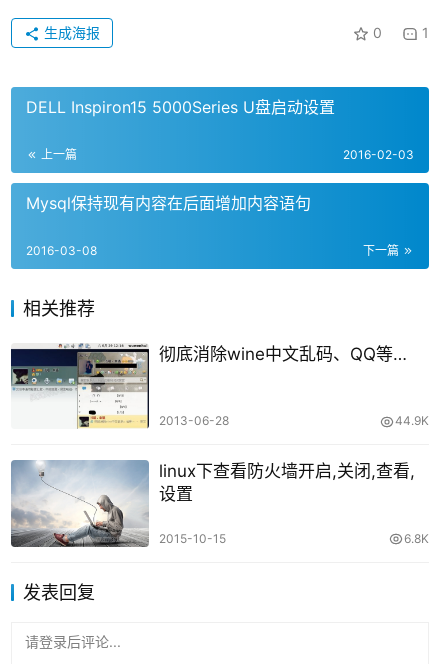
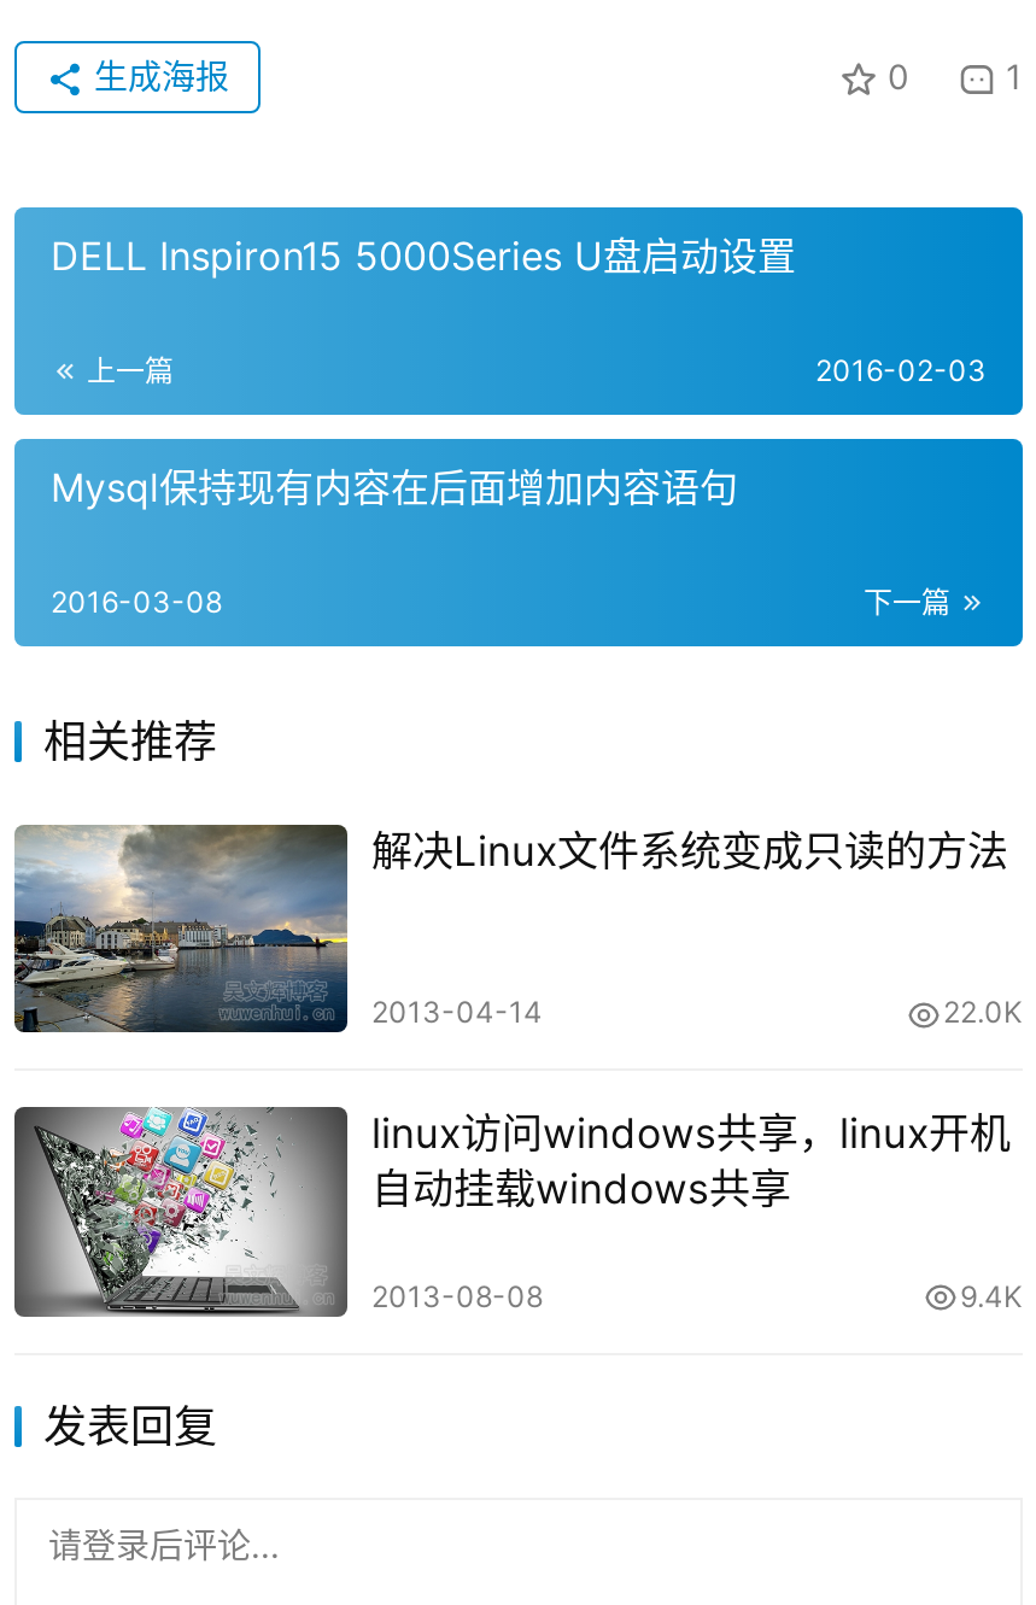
- [image]
- 彻底消除wine中文乱码、QQ等…
+ [image]
+ 解决Linux文件系统变成只读的方法

- 2013-06-28
- 44.9K
+ 2013-04-14
+ 22.0K

- [image]
- linux下查看防火墙开启,关闭,查看,
- 设置
+ [image]
+ linux访问windows共享，linux开机
+ 自动挂载windows共享

- 2015-10-15
- 6.8K
+ 2013-08-08
+ 9.4K
